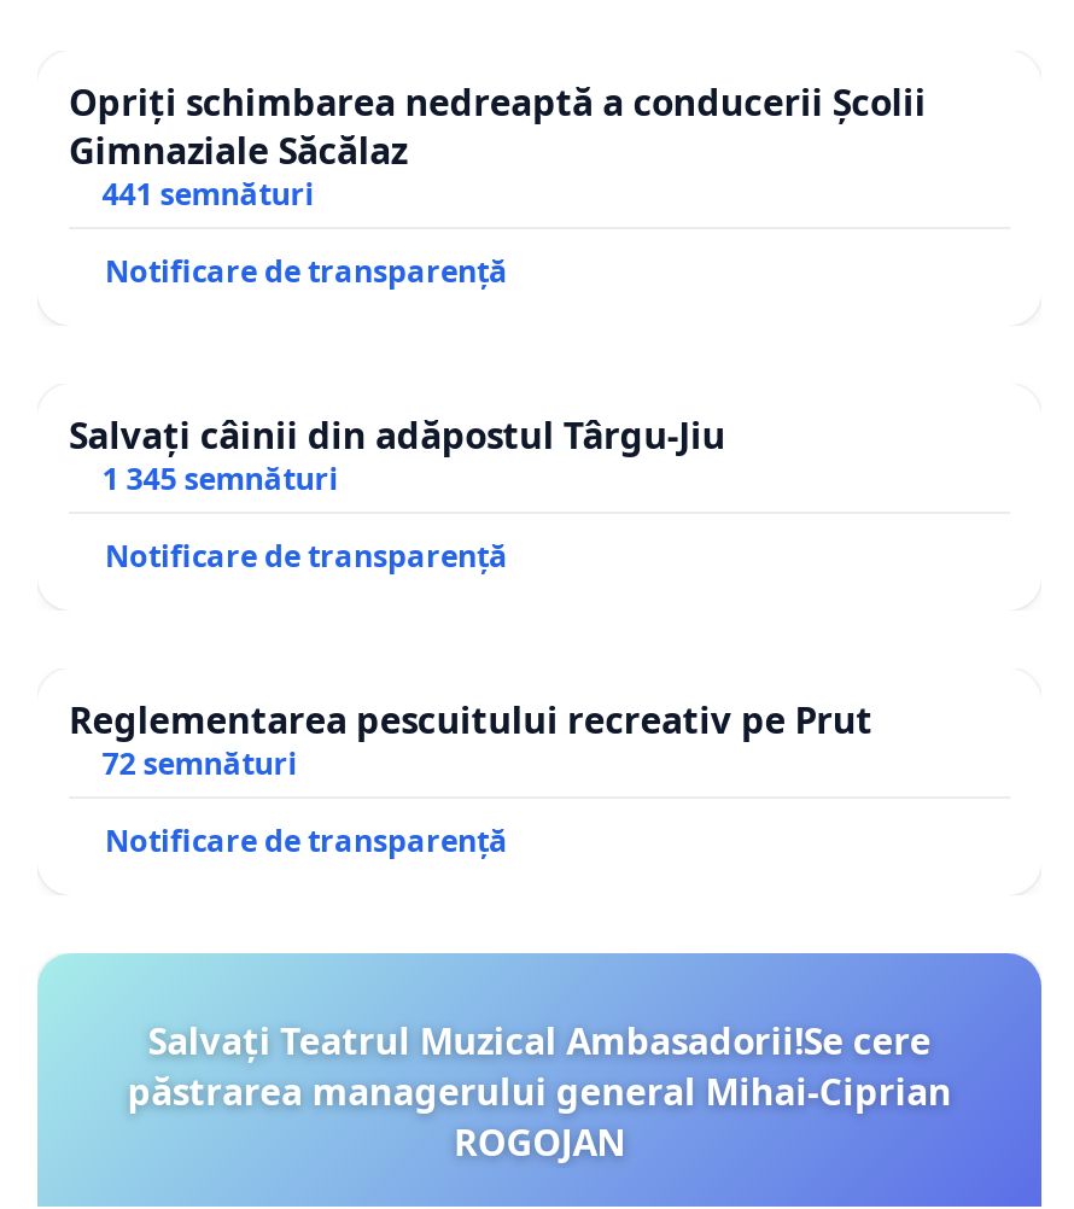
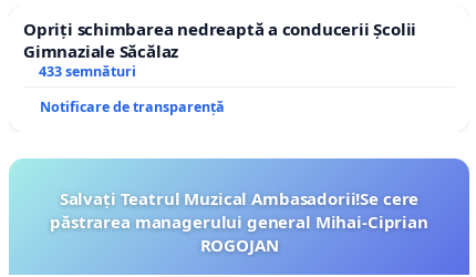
- 441 semnături
- Notificare de transparență
- Salvați câinii din adăpostul Târgu-Jiu
- 1 345 semnături
- Notificare de transparență
- Reglementarea pescuitului recreativ pe Prut
- 72 semnături
+ 433 semnături
